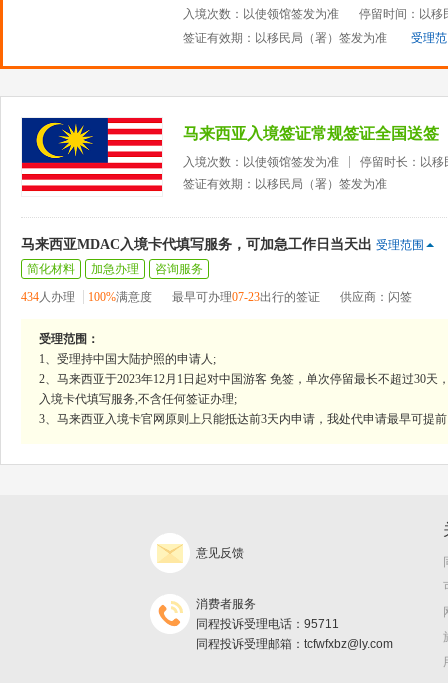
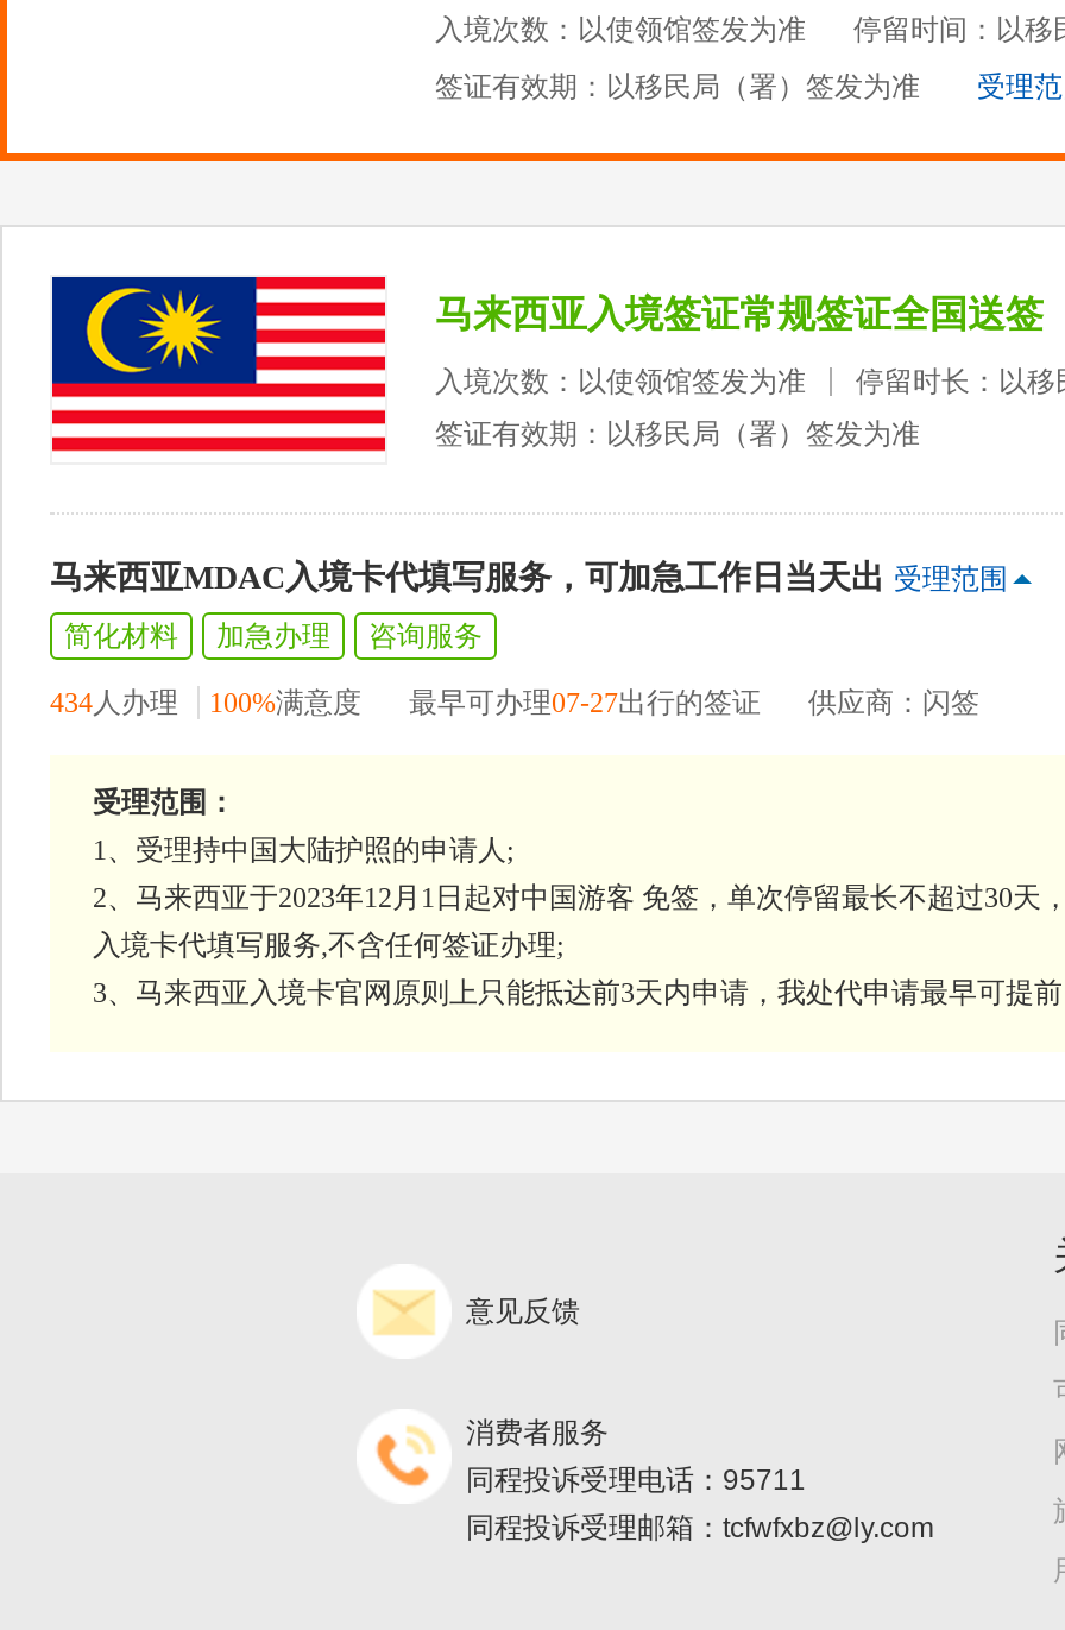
- 最早可办理07-23出行的签证
+ 最早可办理07-27出行的签证
